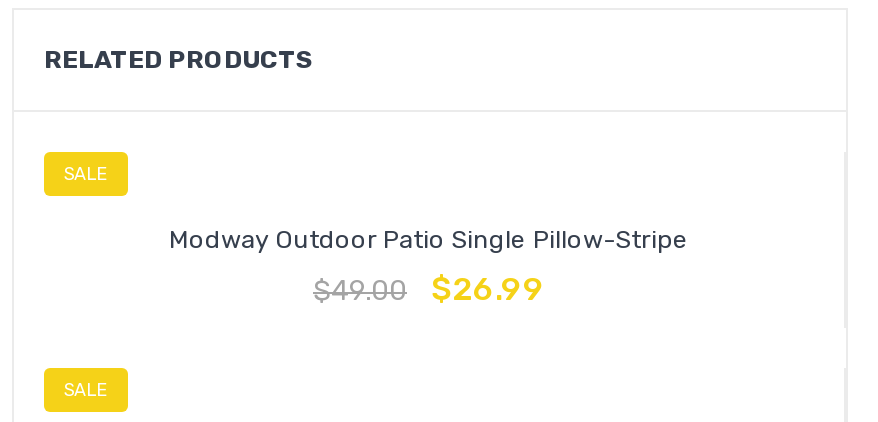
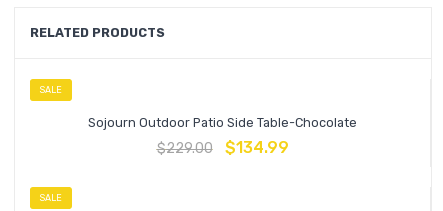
- Modway Outdoor Patio Single Pillow-Stripe
+ Sojourn Outdoor Patio Side Table-Chocolate

- $49.00
+ $229.00

- $26.99
+ $134.99
